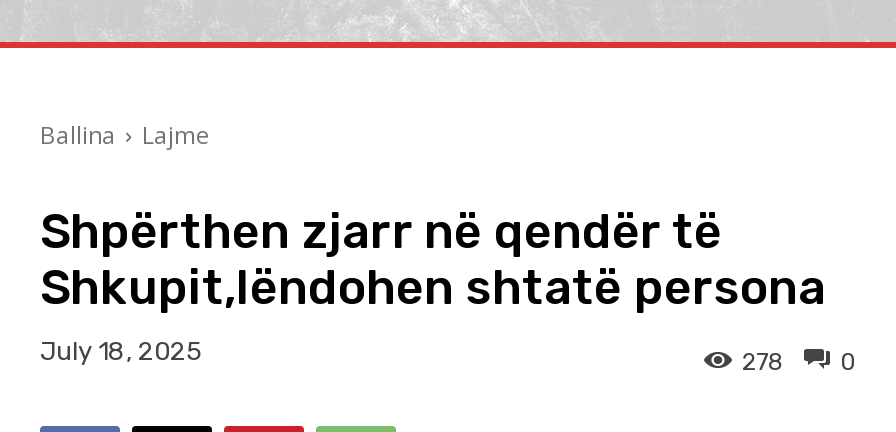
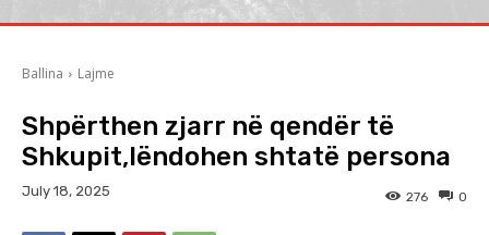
- 278 0
+ 276 0
